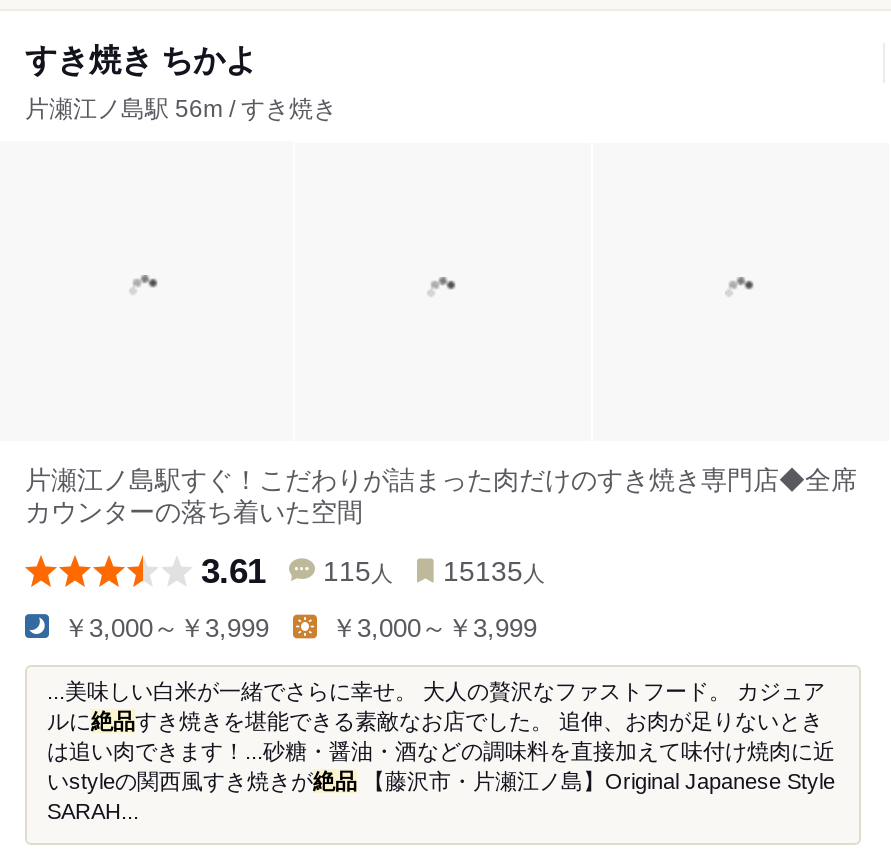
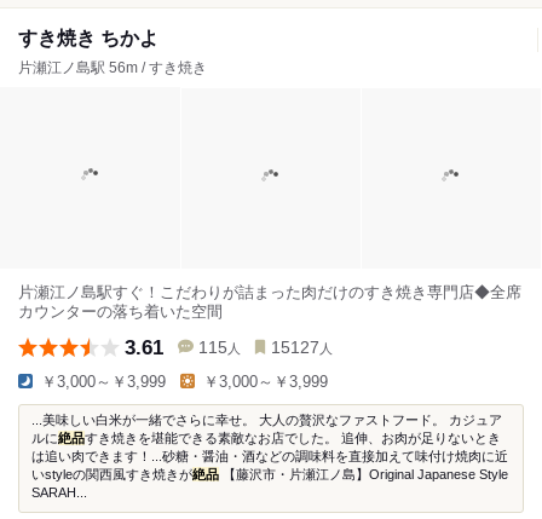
- 3.61 115人 15135人
+ 3.61 115人 15127人
